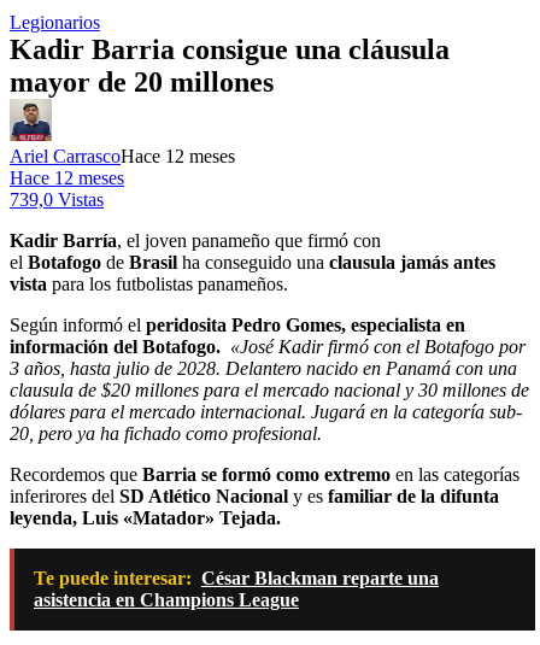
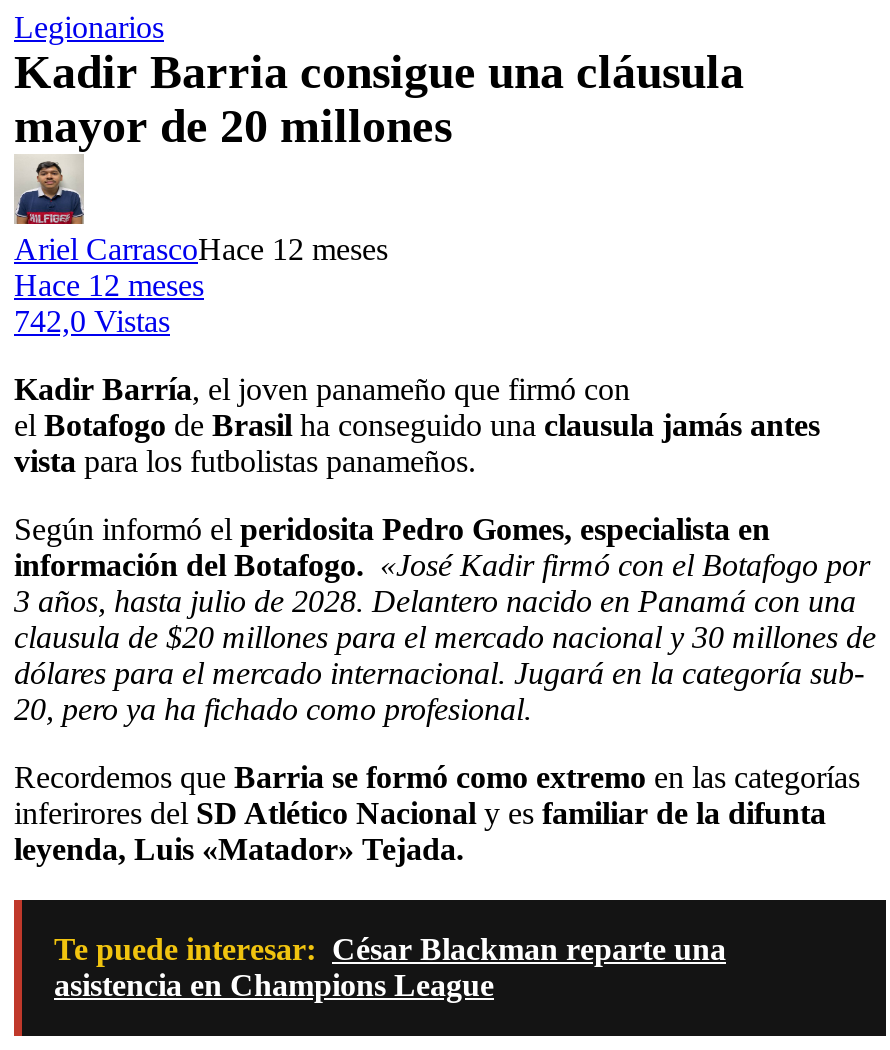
- 739,0 Vistas
+ 742,0 Vistas
